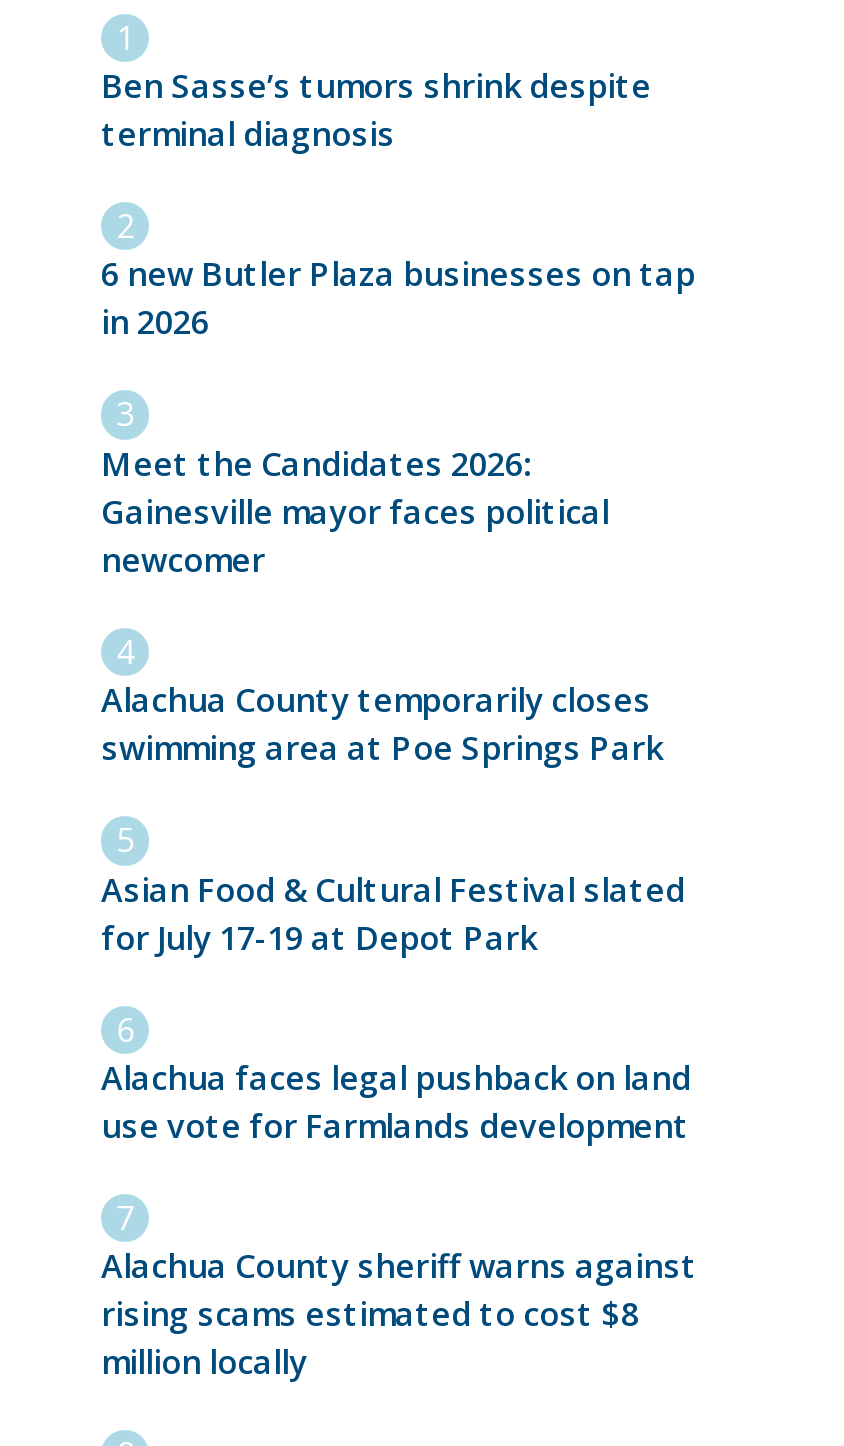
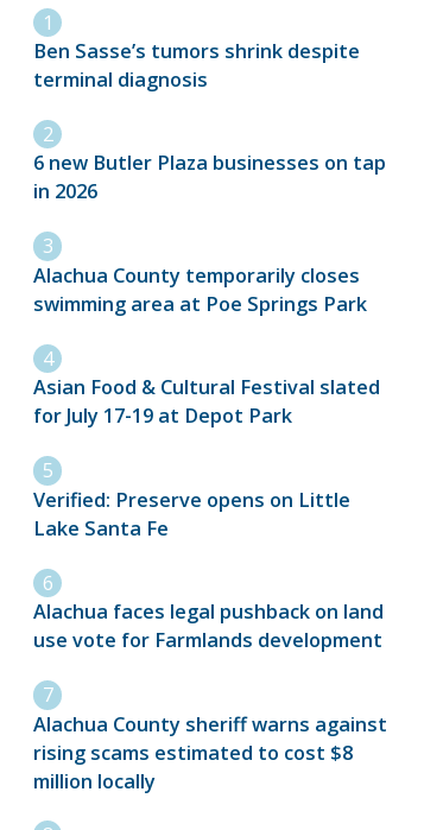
- Meet the Candidates 2026:
- Gainesville mayor faces political
- newcomer

moved up: Alachua County temporarily closes | swimming area at Poe Springs Park | Asian Food & Cultural Festival slated | for July 17-19 at Depot Park

+ Verified: Preserve opens on Little
+ Lake Santa Fe
